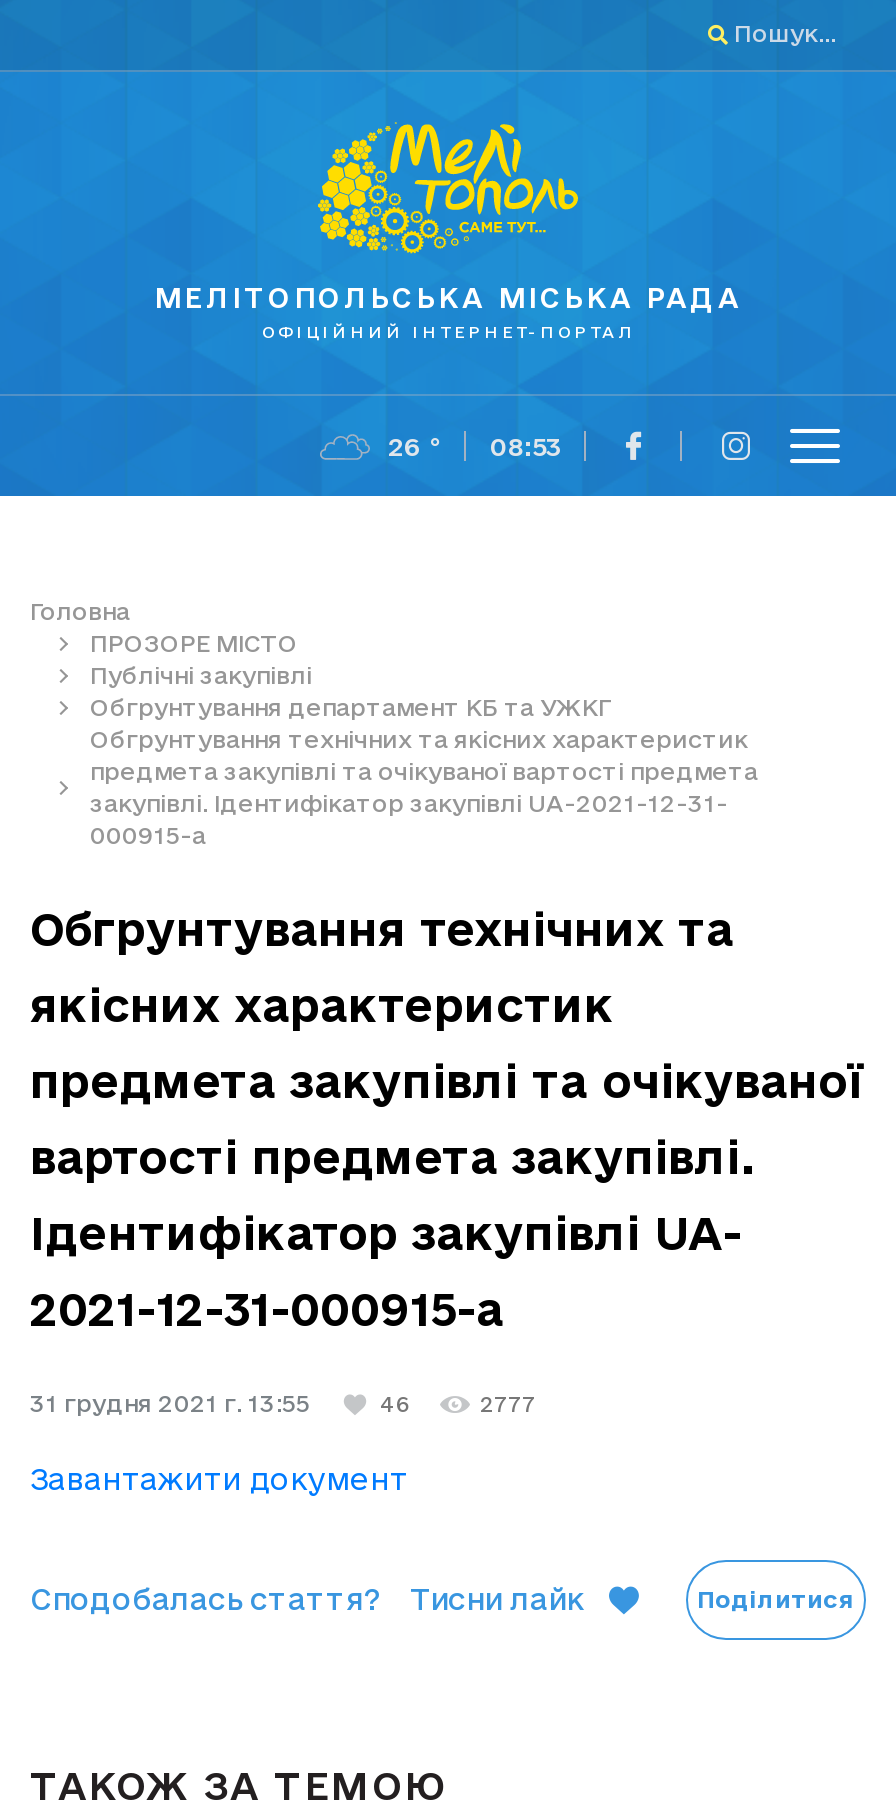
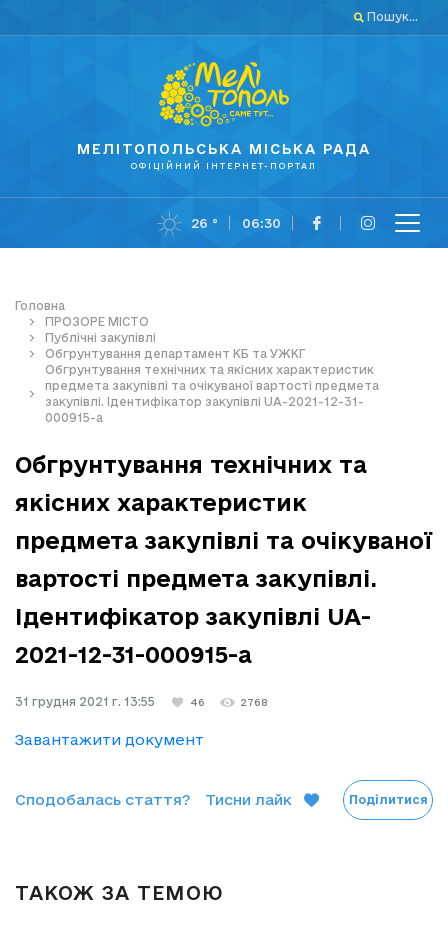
- 26 ° 08:53
+ 26 ° 06:30

- 2777
+ 2768
